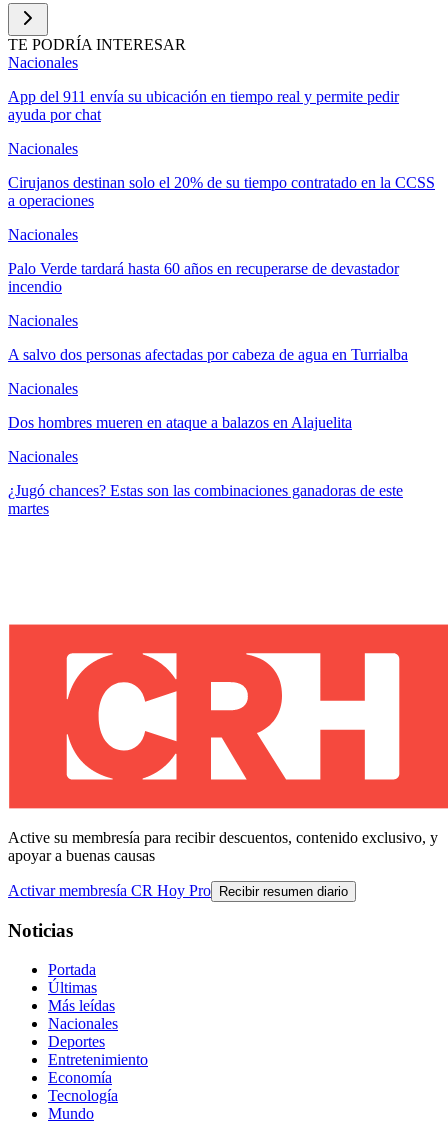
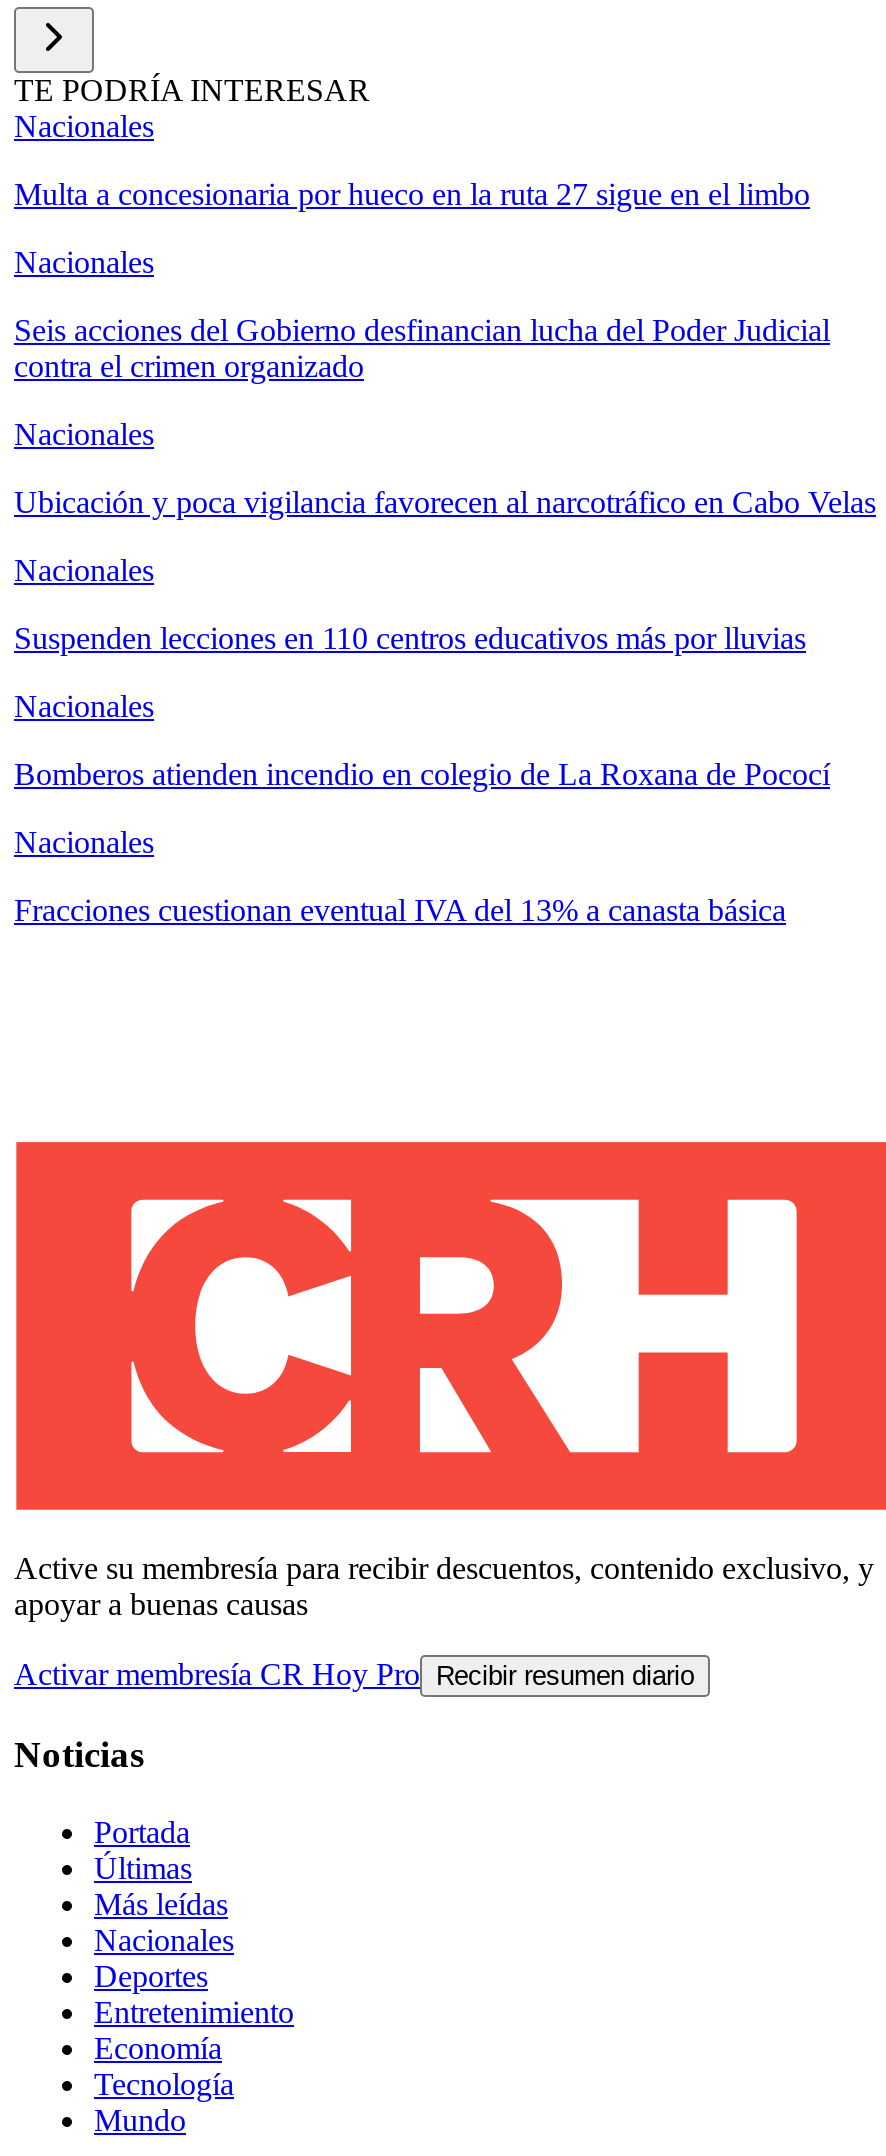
- App del 911 envía su ubicación en tiempo real y permite pedir
- ayuda por chat
+ Multa a concesionaria por hueco en la ruta 27 sigue en el limbo

- Cirujanos destinan solo el 20% de su tiempo contratado en la CCSS
- a operaciones
+ Seis acciones del Gobierno desfinancian lucha del Poder Judicial
+ contra el crimen organizado

- Palo Verde tardará hasta 60 años en recuperarse de devastador
- incendio
+ Ubicación y poca vigilancia favorecen al narcotráfico en Cabo Velas

- A salvo dos personas afectadas por cabeza de agua en Turrialba
+ Suspenden lecciones en 110 centros educativos más por lluvias

- Dos hombres mueren en ataque a balazos en Alajuelita
+ Bomberos atienden incendio en colegio de La Roxana de Pococí

- ¿Jugó chances? Estas son las combinaciones ganadoras de este
- martes
+ Fracciones cuestionan eventual IVA del 13% a canasta básica
